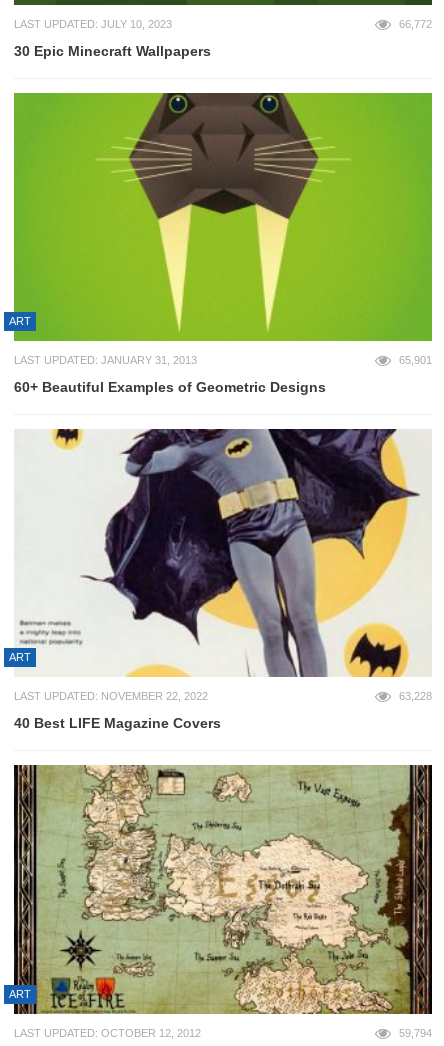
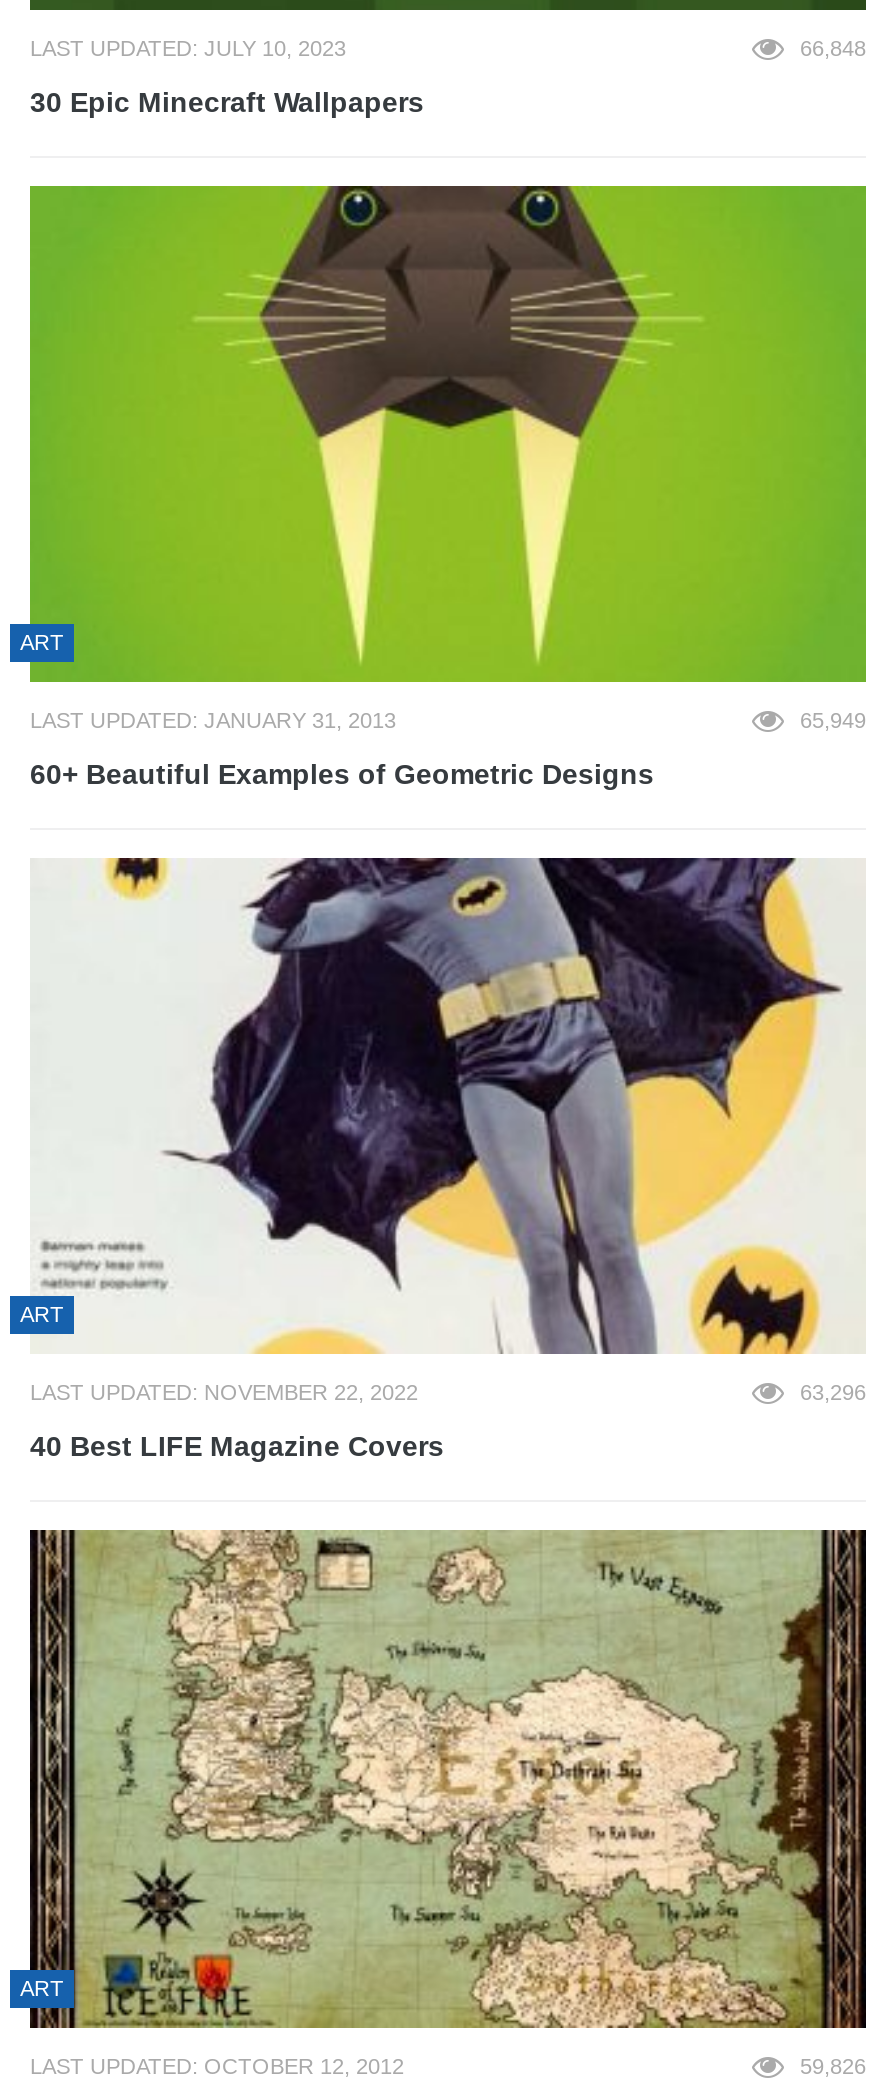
- 66,772
+ 66,848

- 65,901
+ 65,949

- 63,228
+ 63,296

- 59,794
+ 59,826
